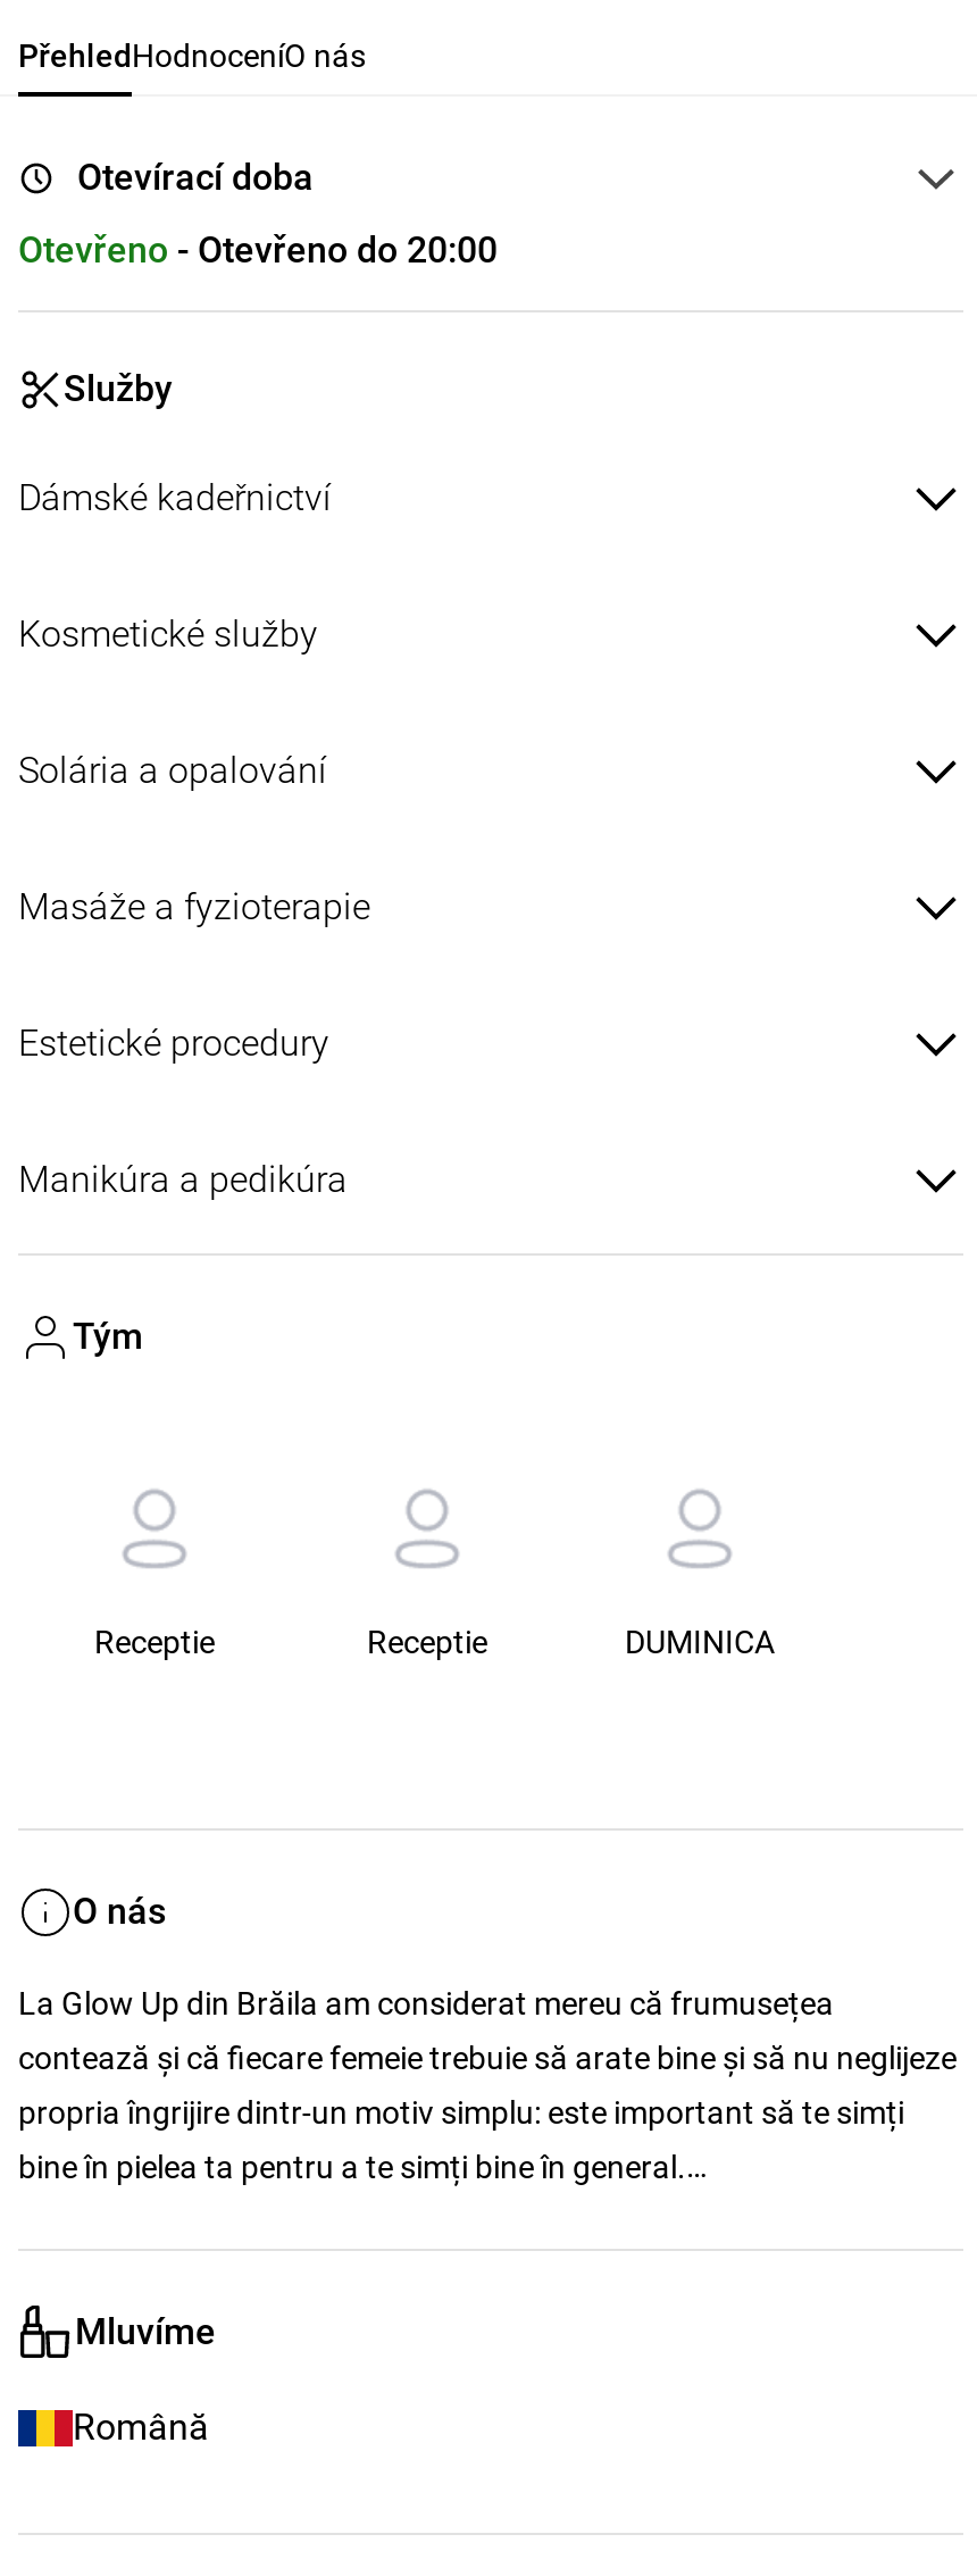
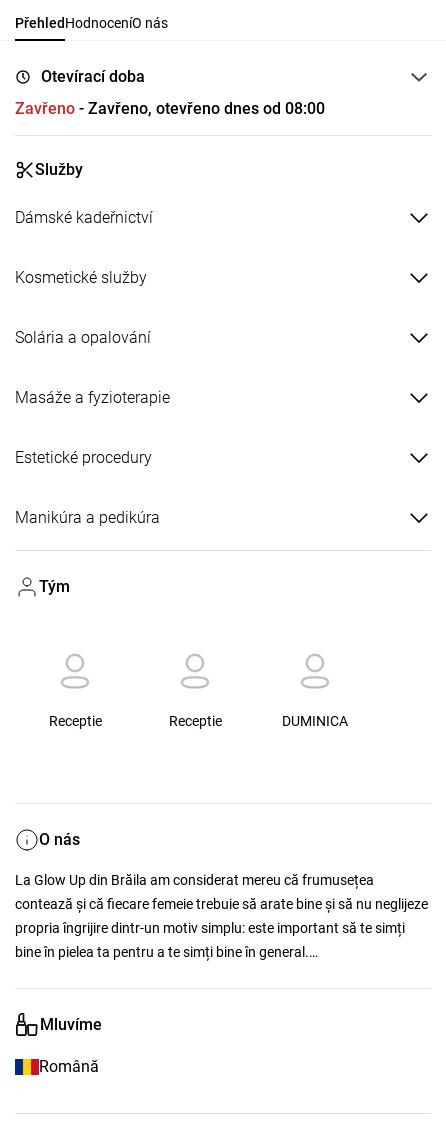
- Otevřeno - Otevřeno do 20:00
+ Zavřeno - Zavřeno, otevřeno dnes od 08:00
